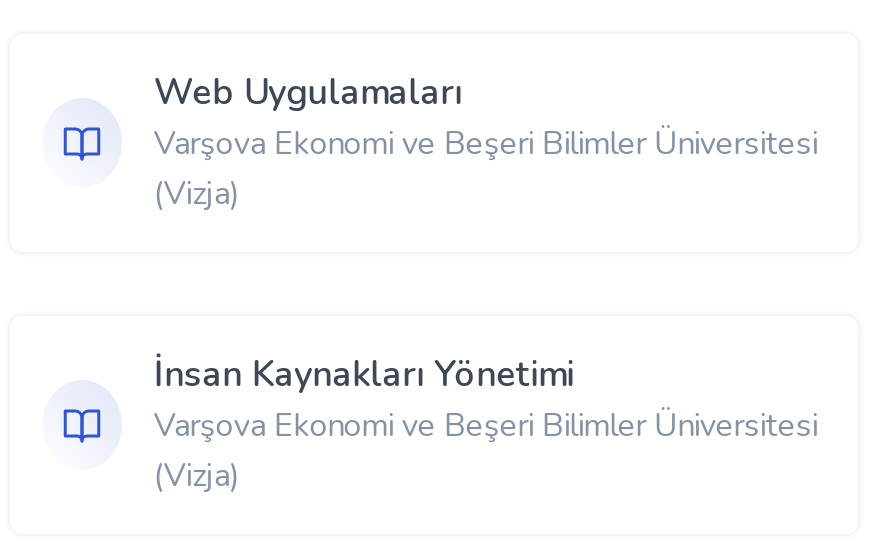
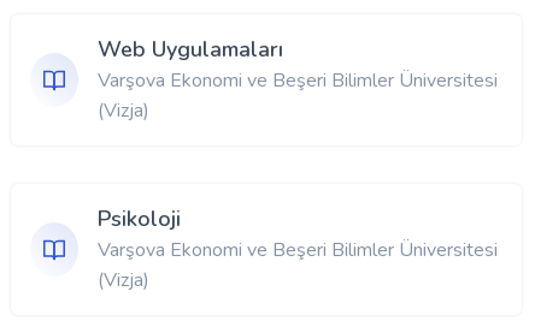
- İnsan Kaynakları Yönetimi
+ Psikoloji
